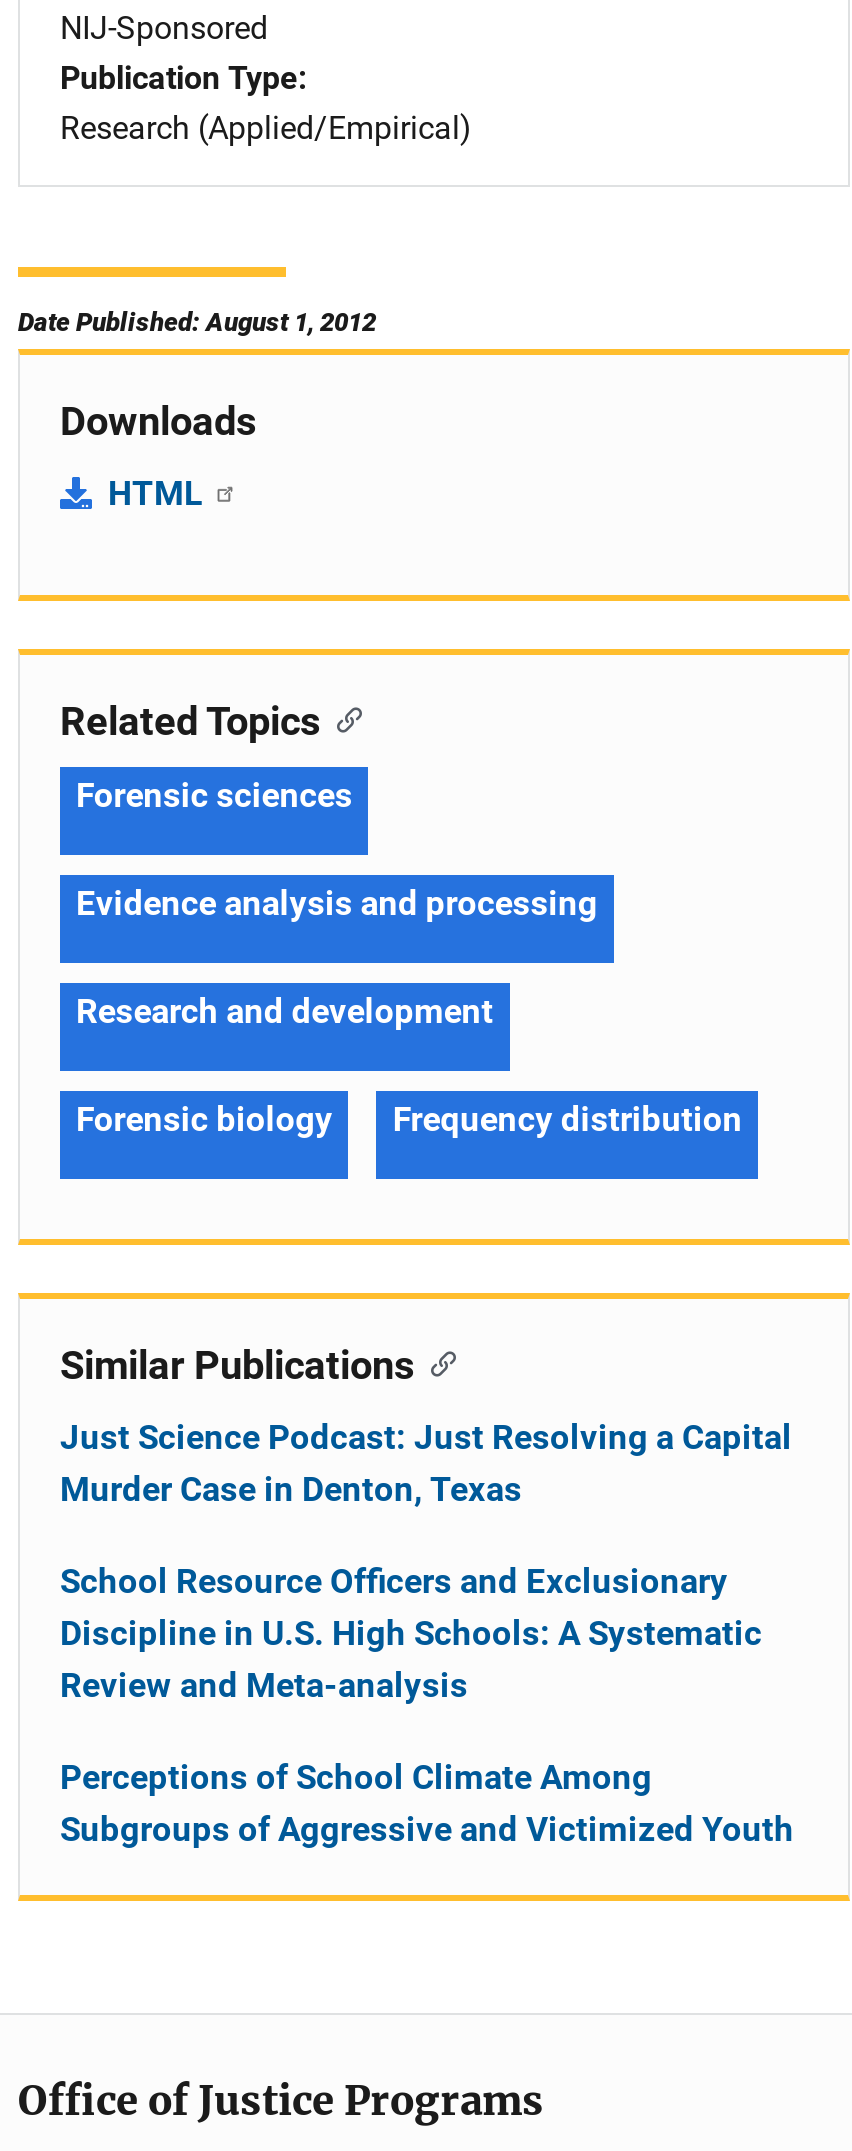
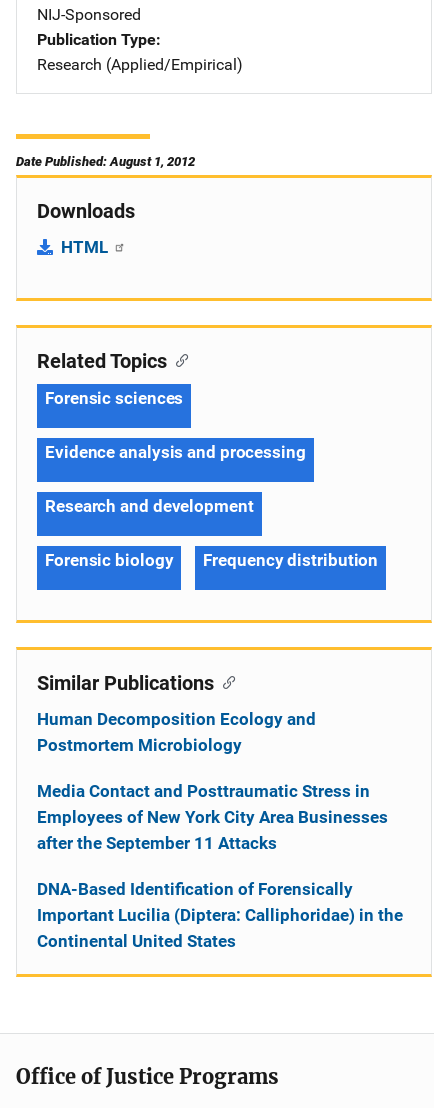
- Just Science Podcast: Just Resolving a Capital
- Murder Case in Denton, Texas
+ Human Decomposition Ecology and
+ Postmortem Microbiology

- School Resource Officers and Exclusionary
- Discipline in U.S. High Schools: A Systematic
- Review and Meta-analysis
+ Media Contact and Posttraumatic Stress in
+ Employees of New York City Area Businesses
+ after the September 11 Attacks

- Perceptions of School Climate Among
- Subgroups of Aggressive and Victimized Youth
+ DNA-Based Identification of Forensically
+ Important Lucilia (Diptera: Calliphoridae) in the
+ Continental United States
